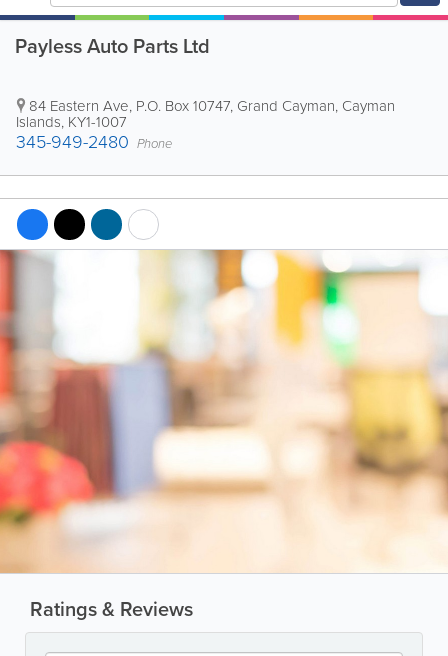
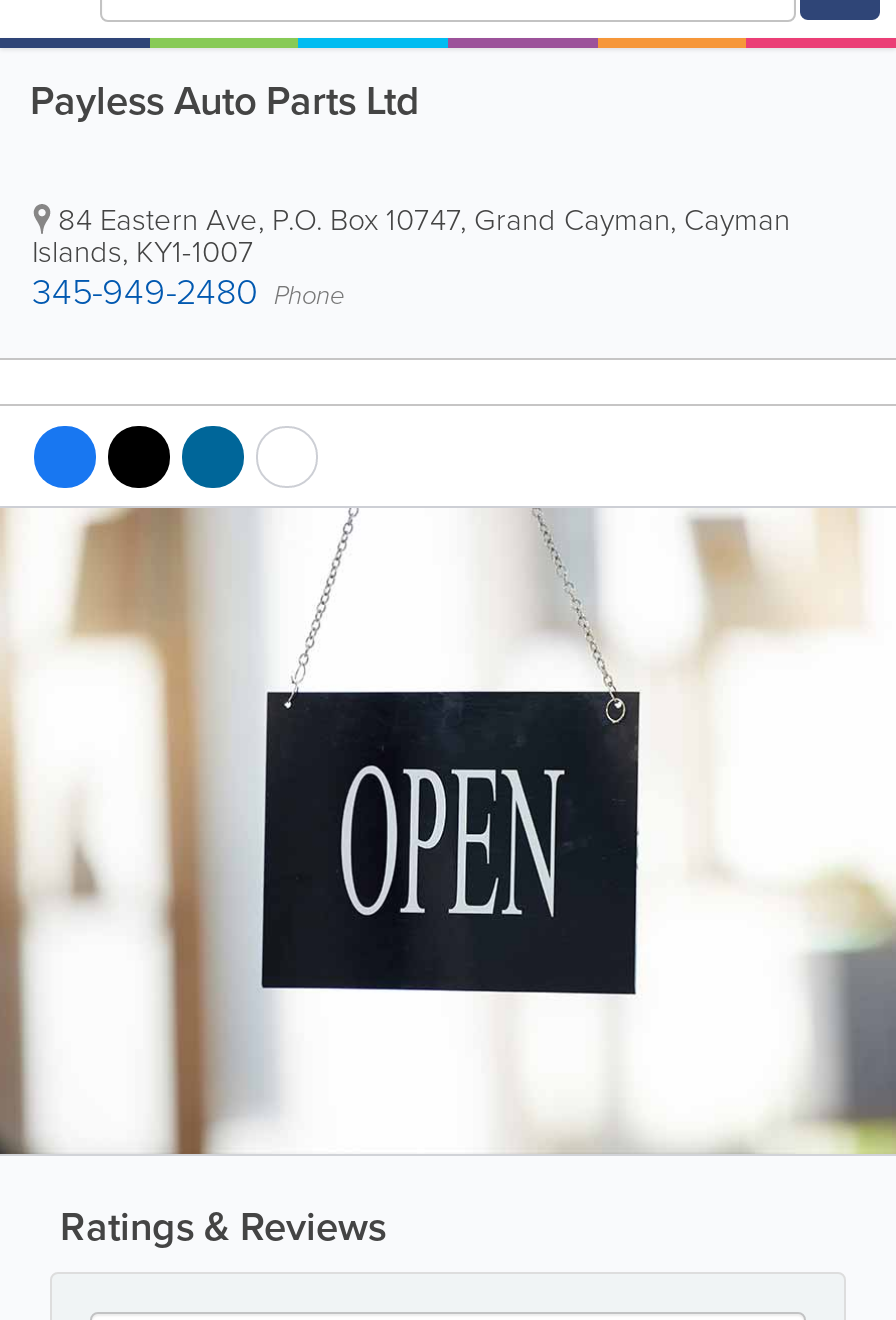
- [image]
+ [image]
